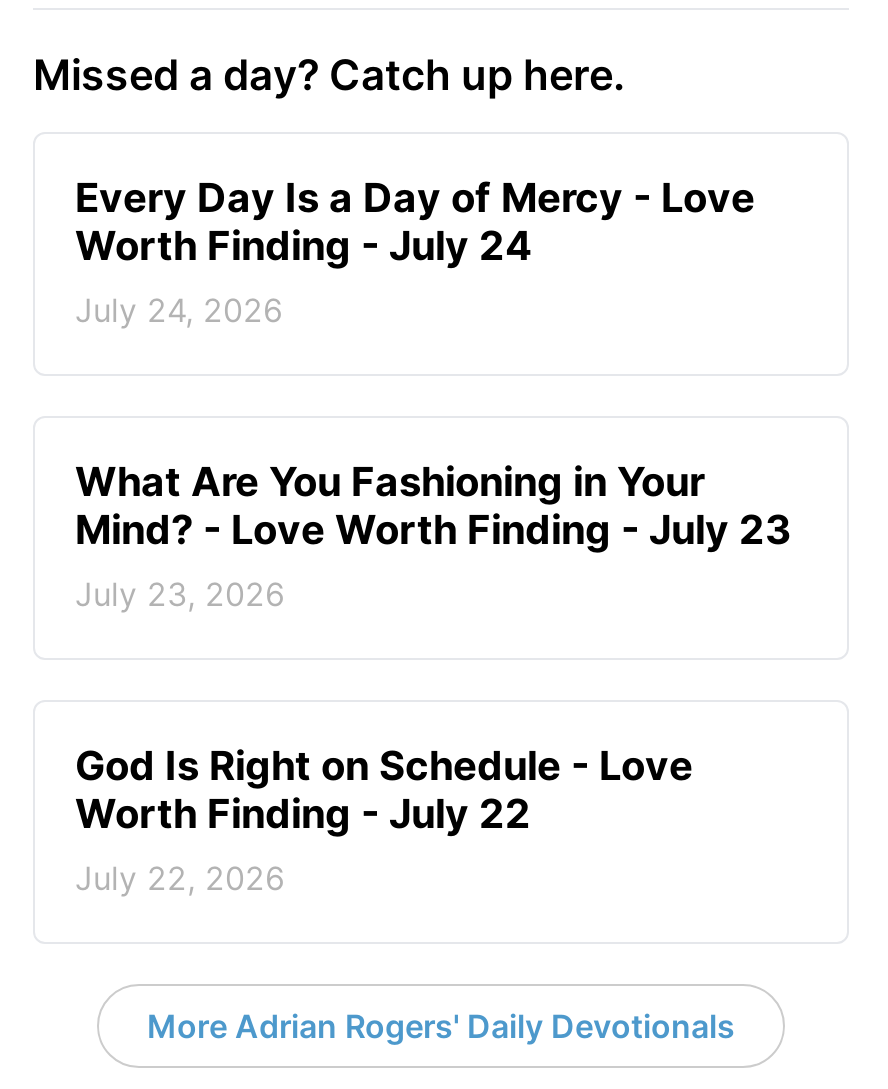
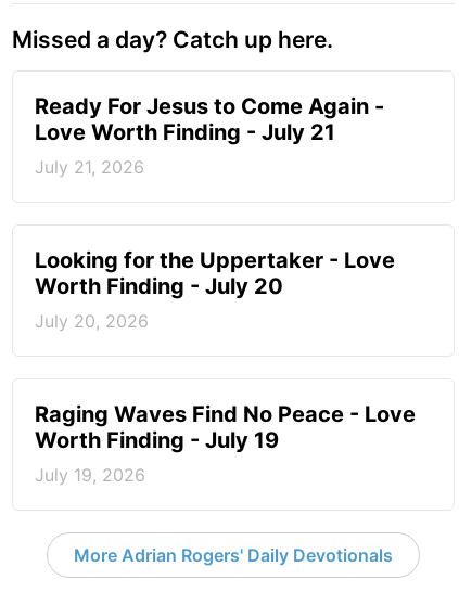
- Every Day Is a Day of Mercy - Love
- Worth Finding - July 24
- July 24, 2026
+ Ready For Jesus to Come Again -
+ Love Worth Finding - July 21
+ July 21, 2026

- What Are You Fashioning in Your
- Mind? - Love Worth Finding - July 23
- July 23, 2026
+ Looking for the Uppertaker - Love
+ Worth Finding - July 20
+ July 20, 2026

- God Is Right on Schedule - Love
- Worth Finding - July 22
- July 22, 2026
+ Raging Waves Find No Peace - Love
+ Worth Finding - July 19
+ July 19, 2026
